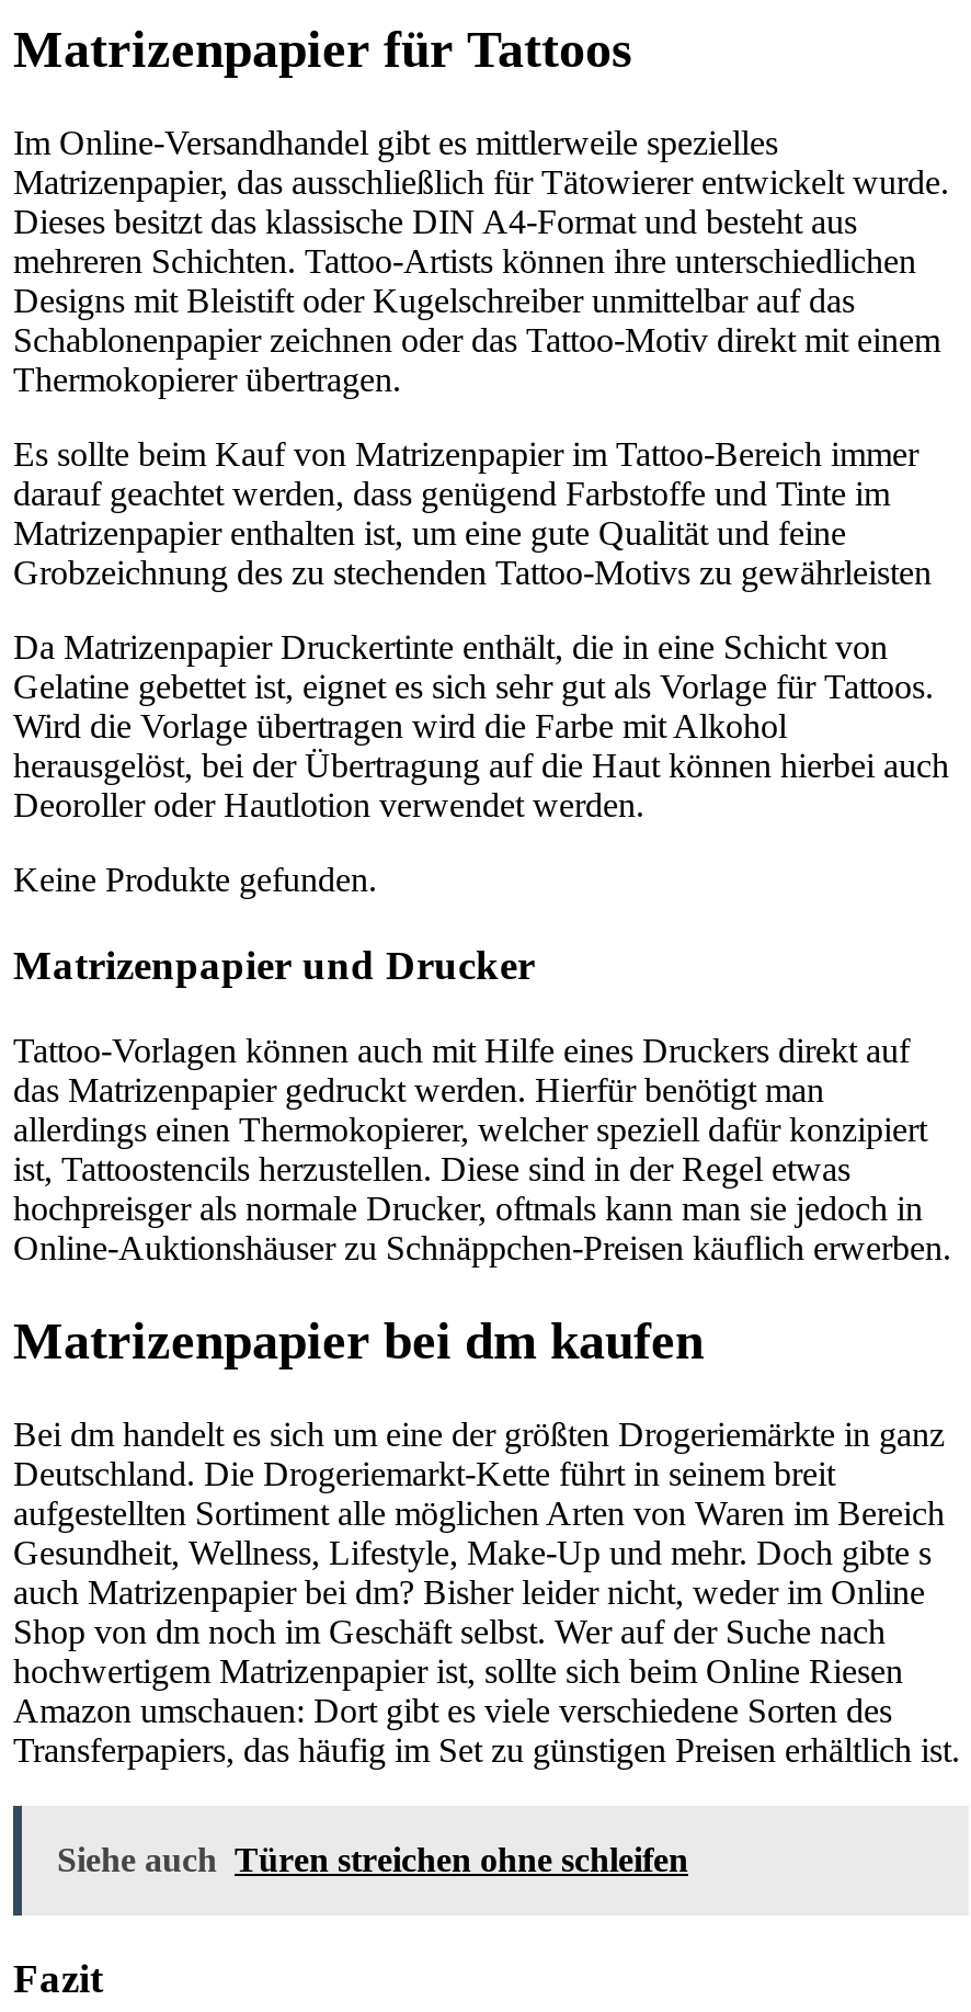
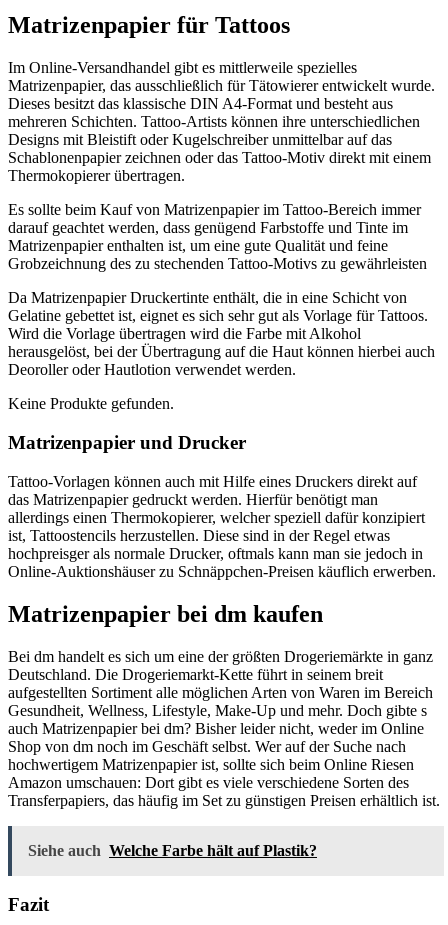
- Siehe auch Türen streichen ohne schleifen
+ Siehe auch Welche Farbe hält auf Plastik?
